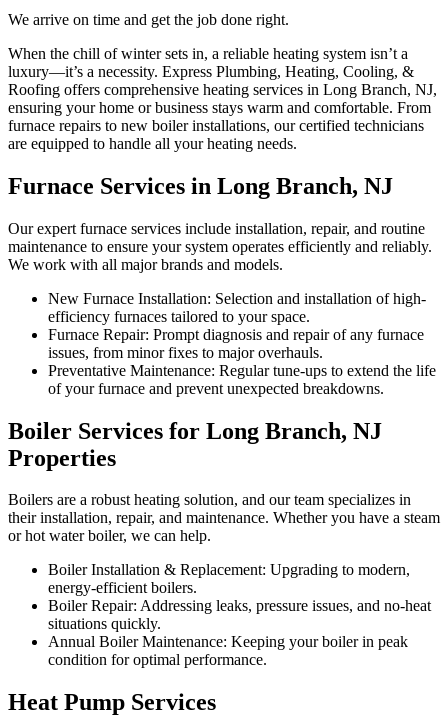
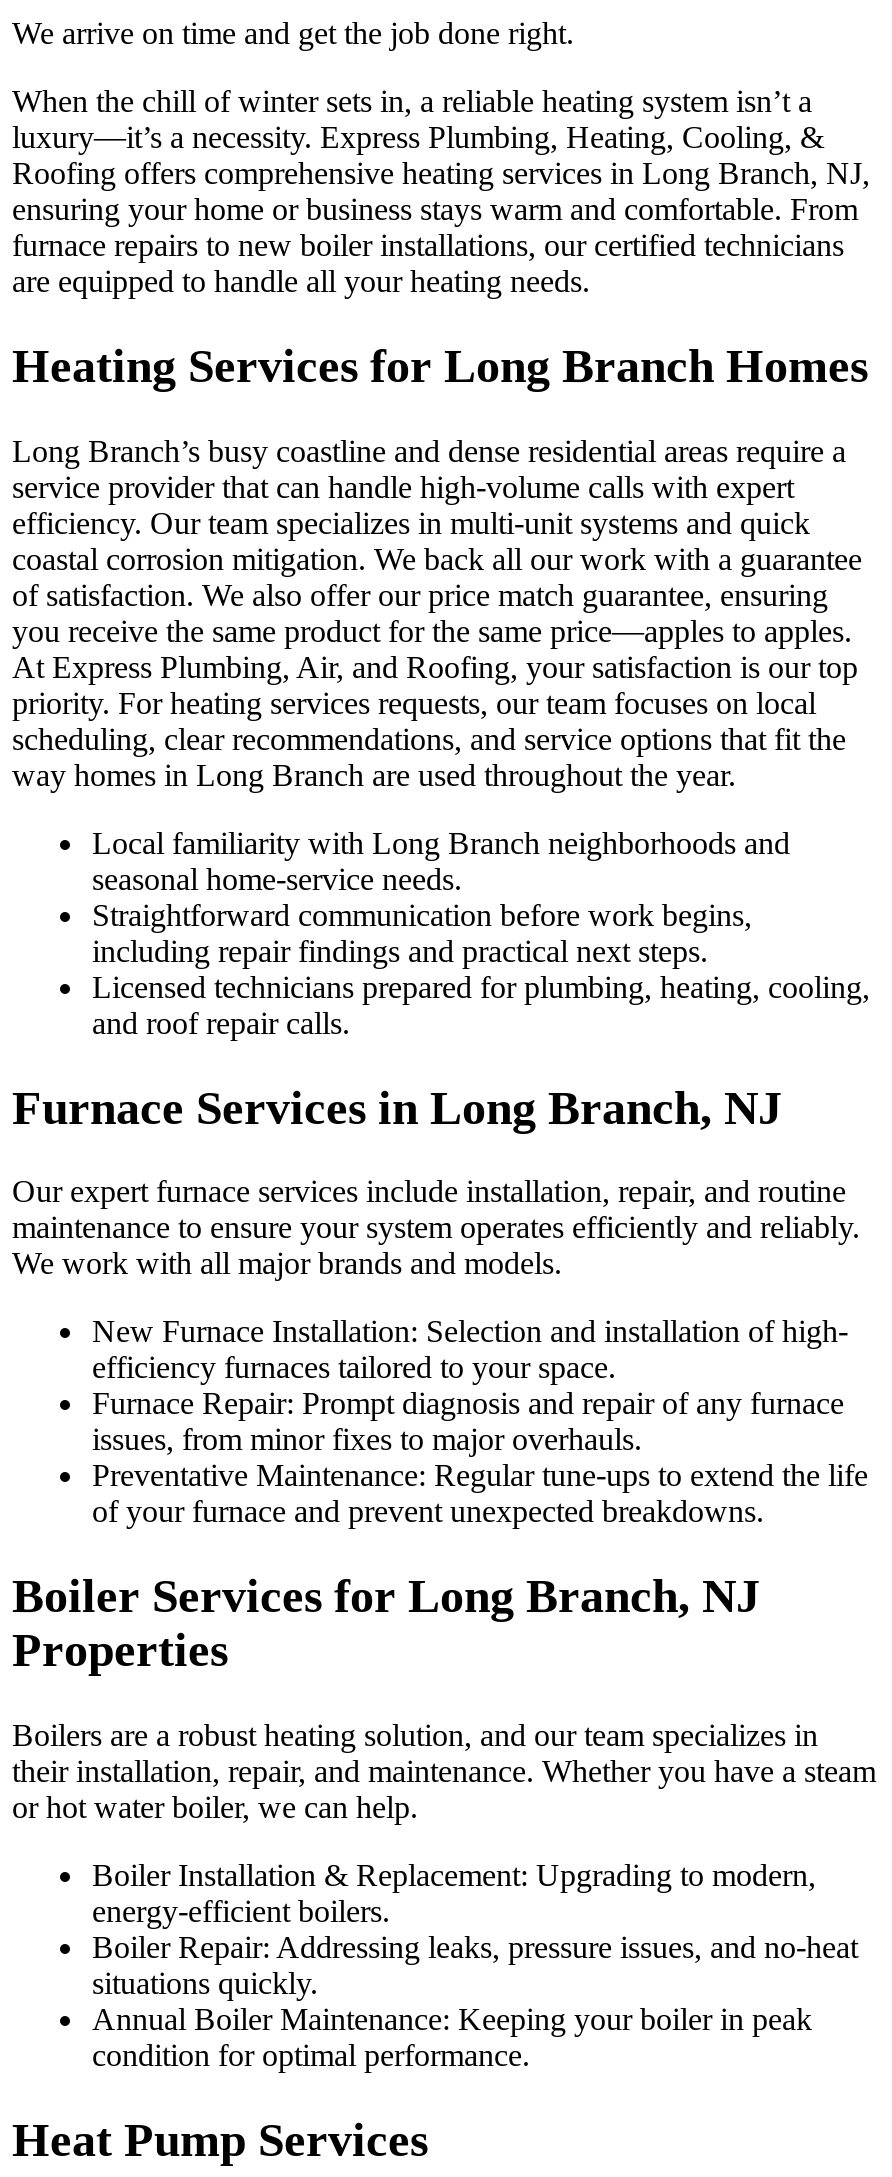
+ Heating Services for Long Branch Homes
+ Long Branch’s busy coastline and dense residential areas require a
+ service provider that can handle high-volume calls with expert
+ efficiency. Our team specializes in multi-unit systems and quick
+ coastal corrosion mitigation. We back all our work with a guarantee
+ of satisfaction. We also offer our price match guarantee, ensuring
+ you receive the same product for the same price—apples to apples.
+ At Express Plumbing, Air, and Roofing, your satisfaction is our top
+ priority. For heating services requests, our team focuses on local
+ scheduling, clear recommendations, and service options that fit the
+ way homes in Long Branch are used throughout the year.
+ Local familiarity with Long Branch neighborhoods and
+ seasonal home-service needs.
+ Straightforward communication before work begins,
+ including repair findings and practical next steps.
+ Licensed technicians prepared for plumbing, heating, cooling,
+ and roof repair calls.
